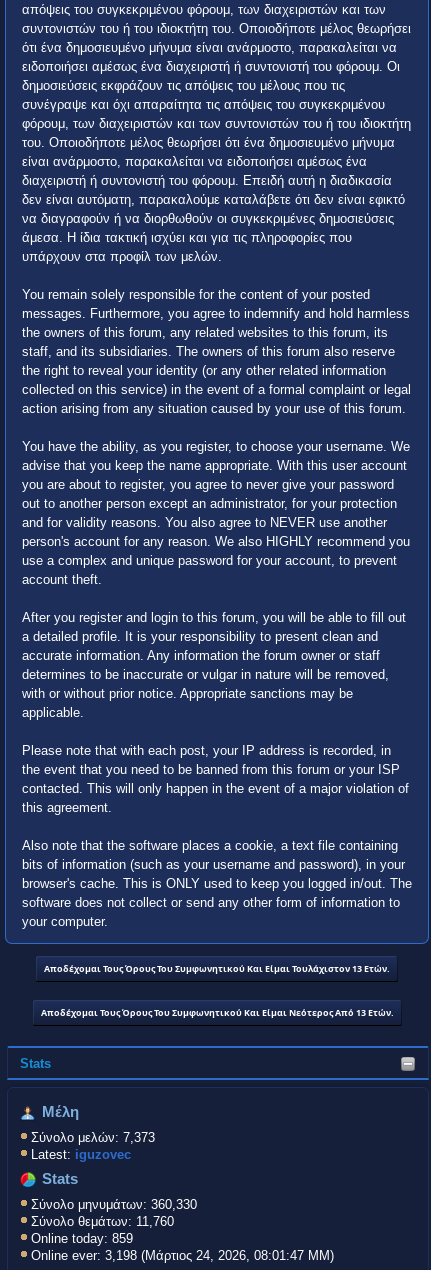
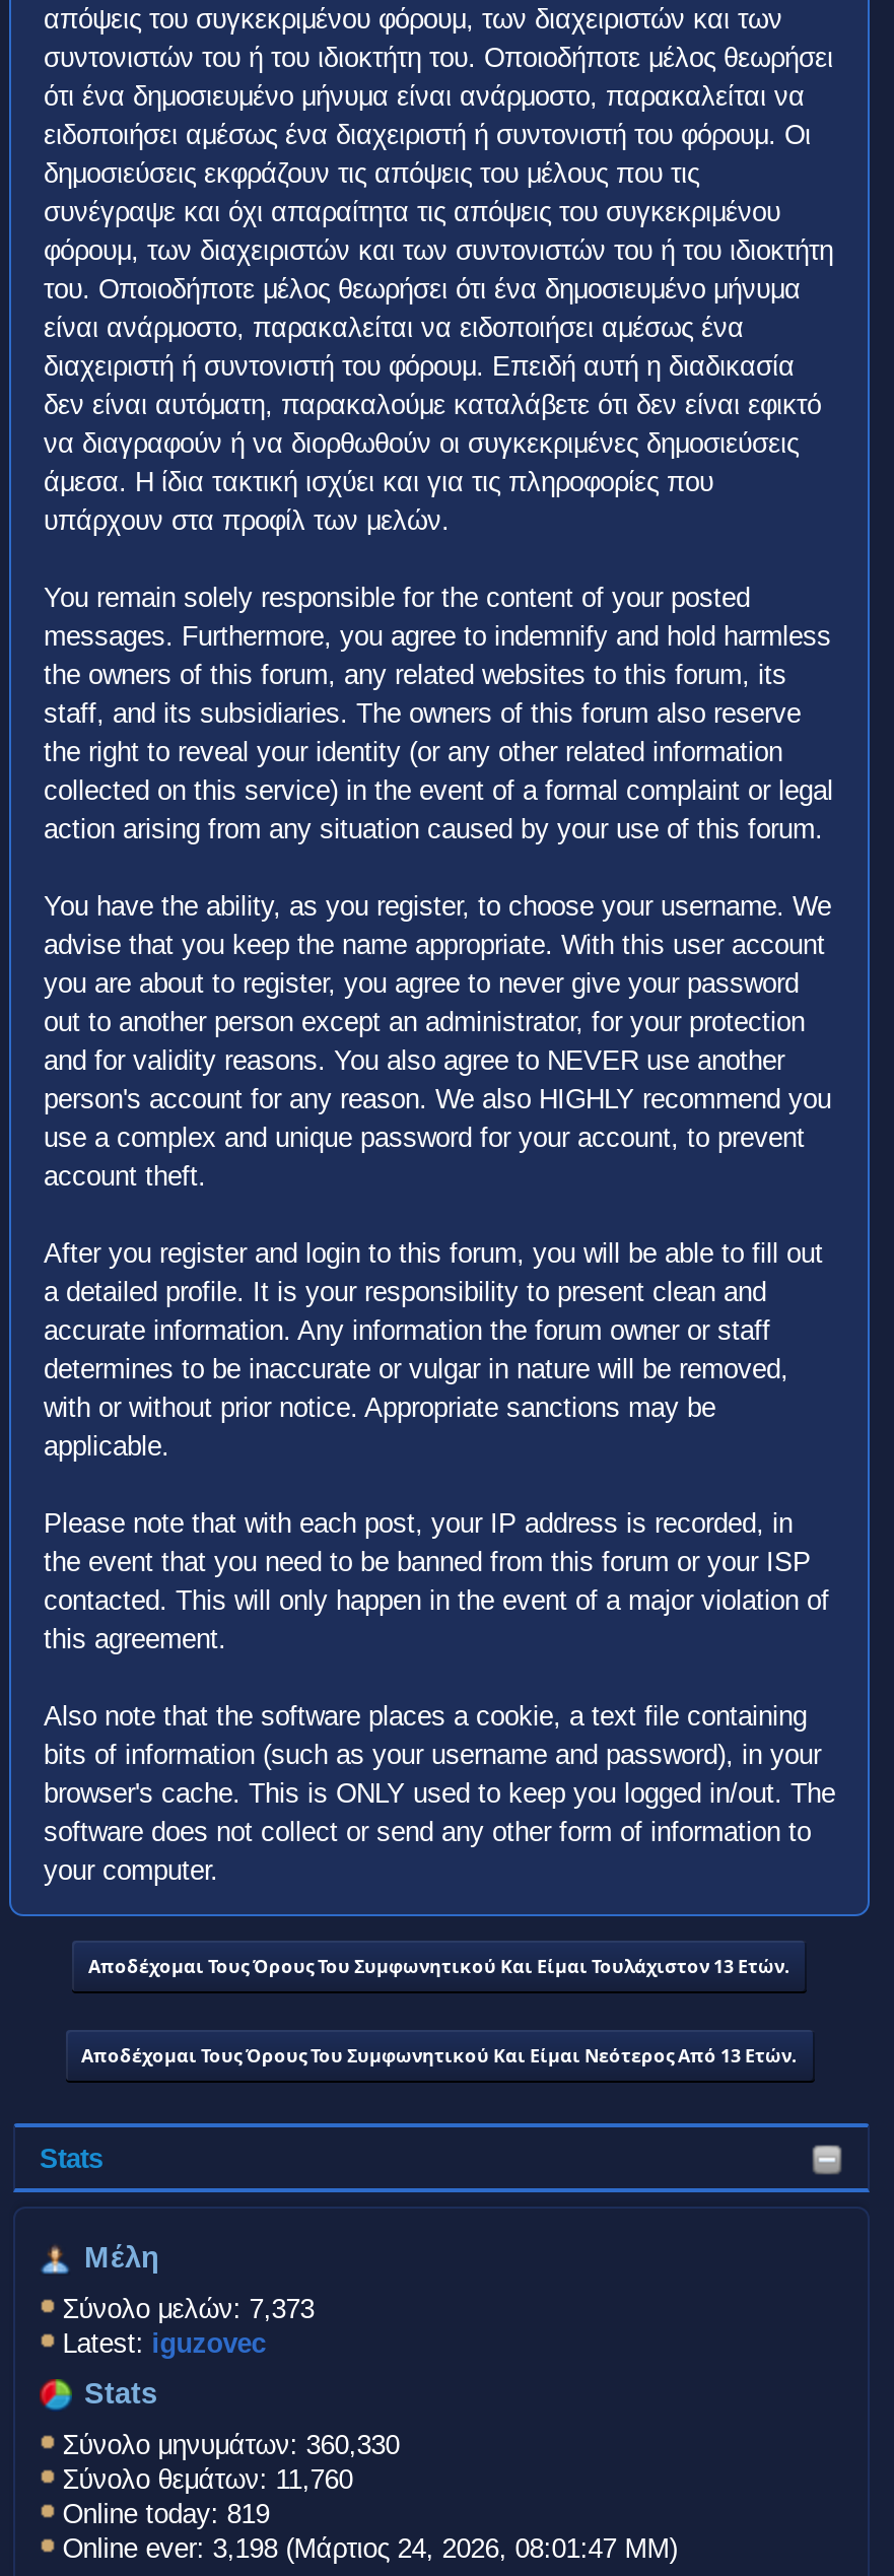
- Online today: 859
+ Online today: 819
